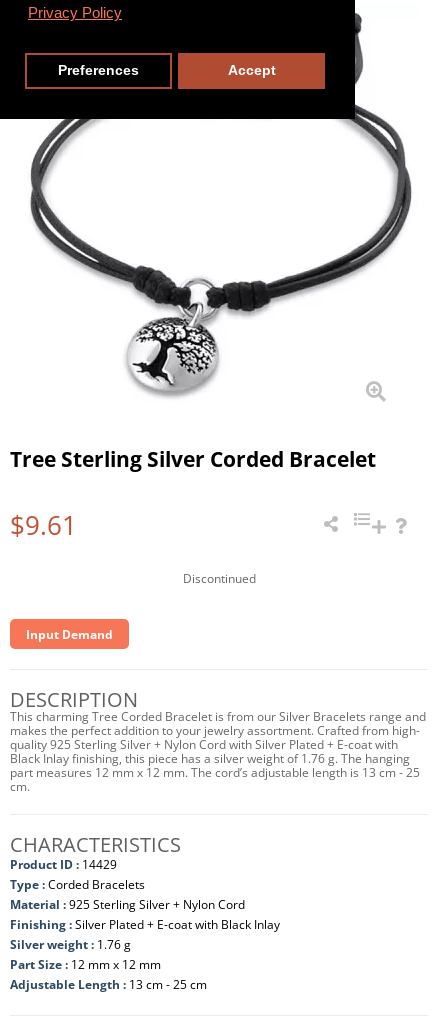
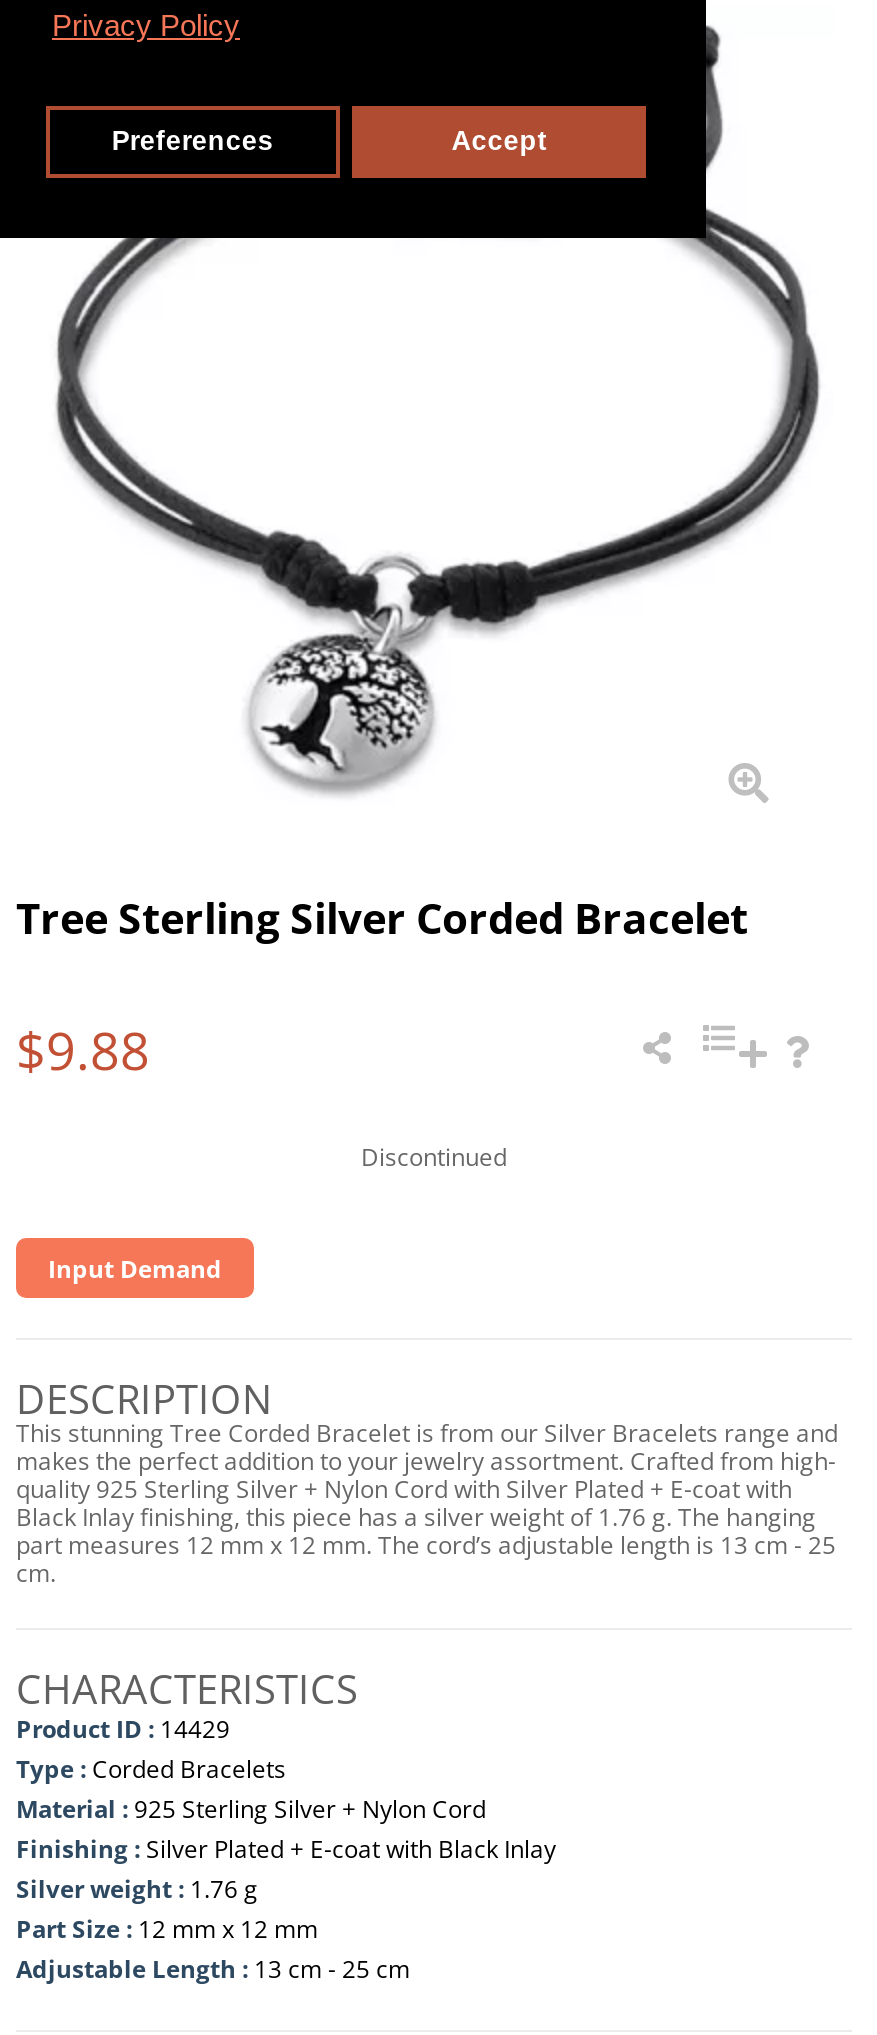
- $9.61
+ $9.88

- This charming Tree Corded Bracelet is from our Silver Bracelets range and
+ This stunning Tree Corded Bracelet is from our Silver Bracelets range and
